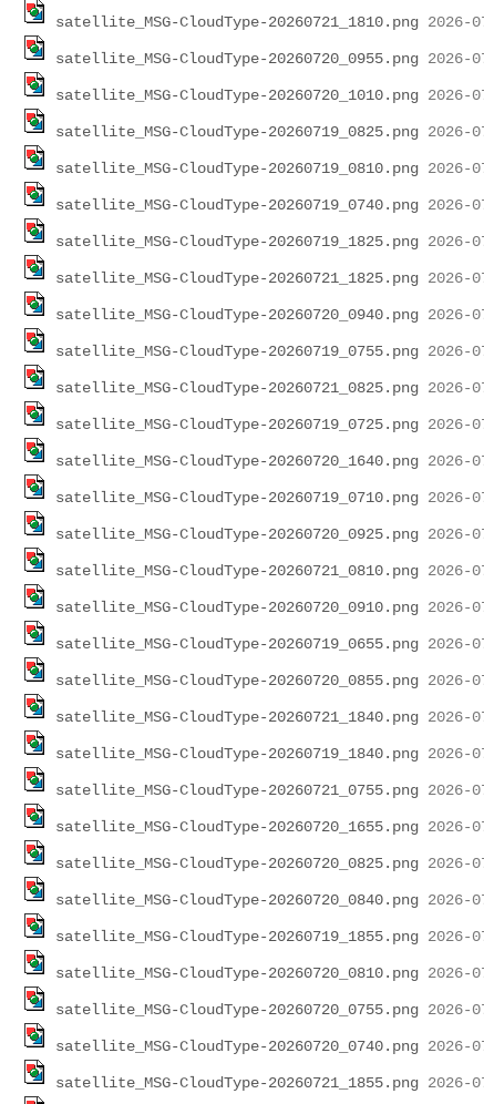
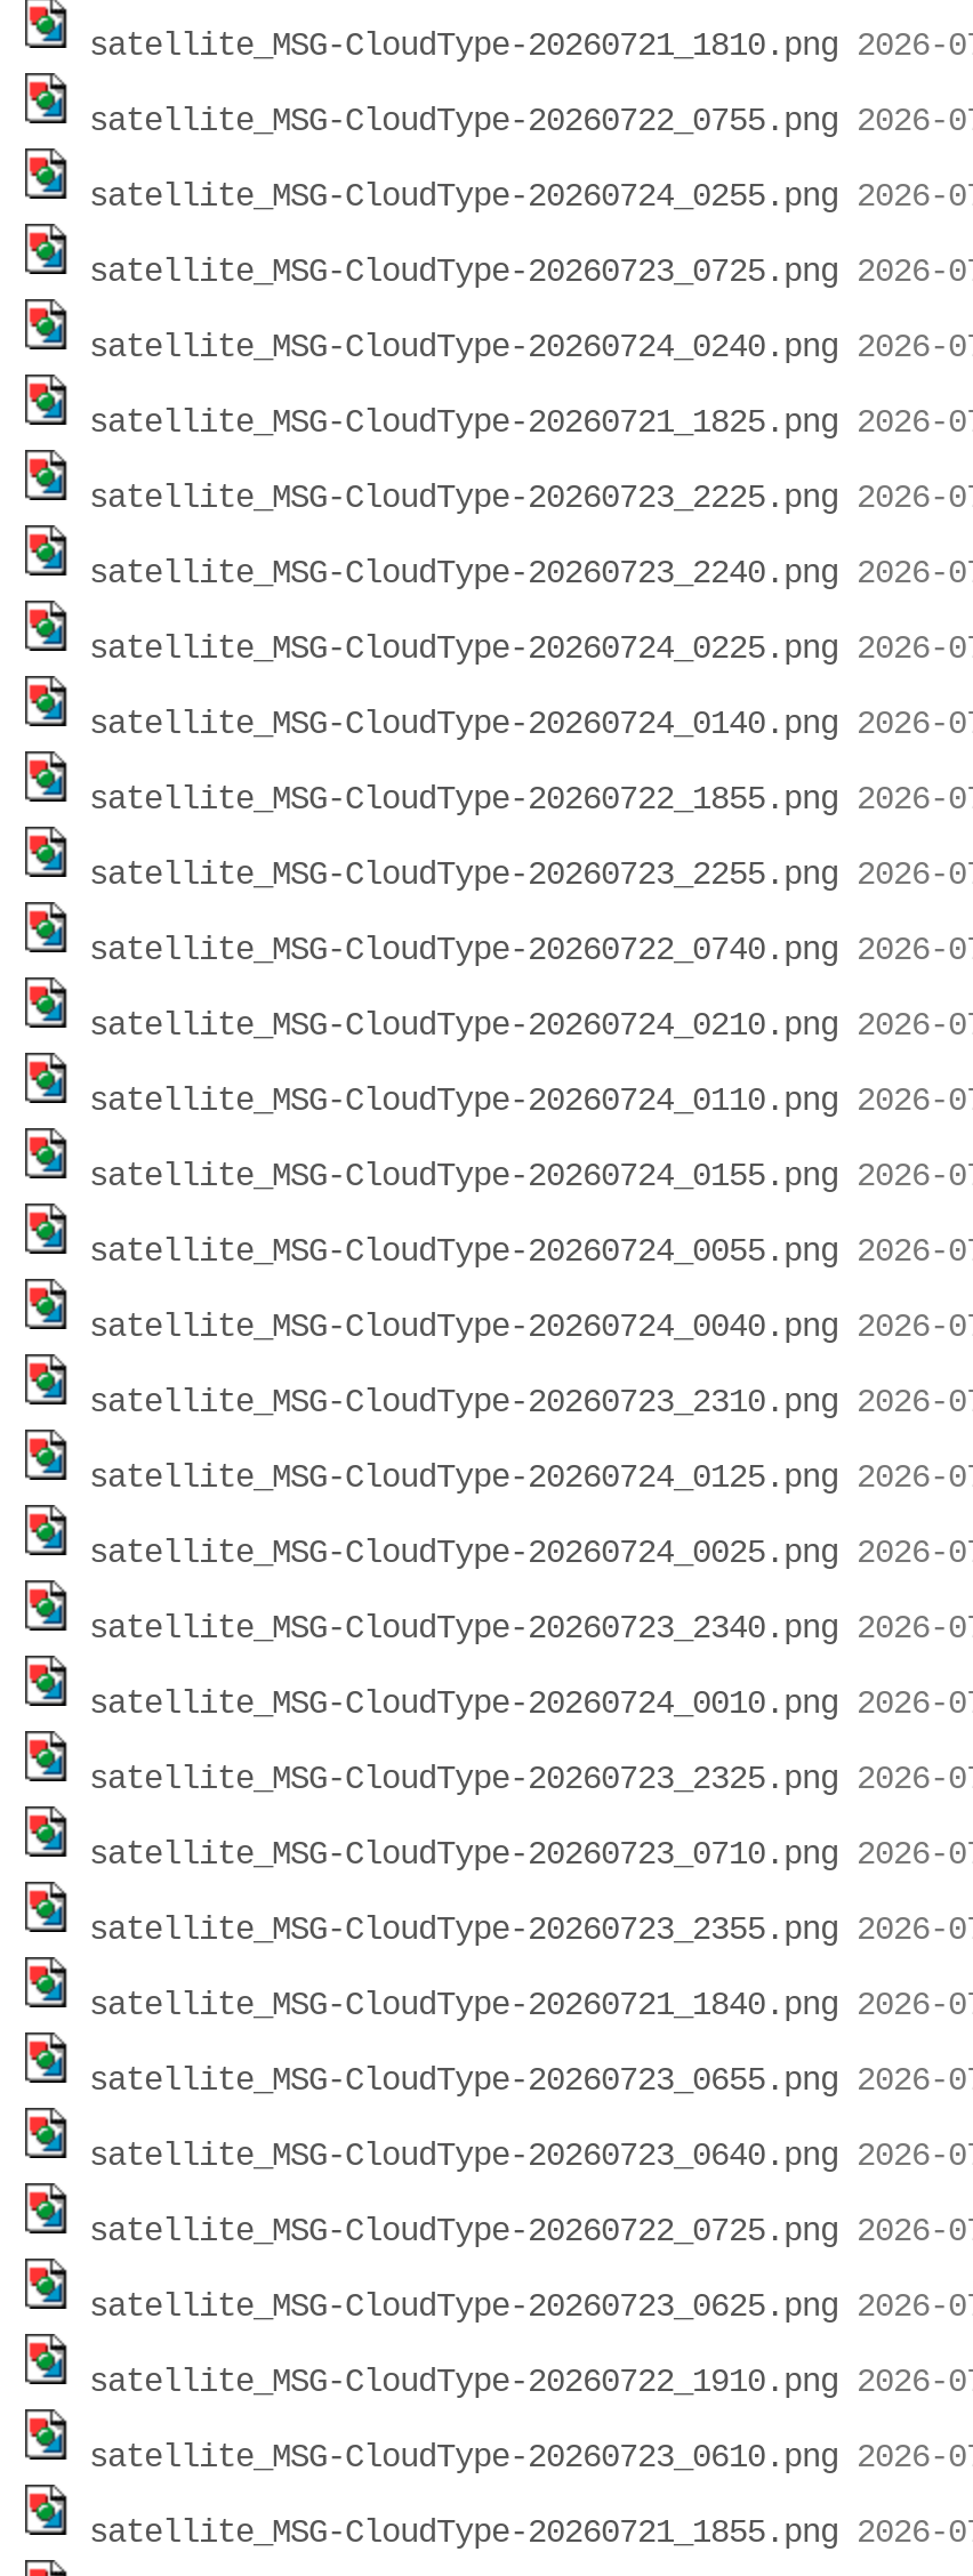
- satellite_MSG-CloudType-20260720_0955.png
- satellite_MSG-CloudType-20260720_1010.png
- satellite_MSG-CloudType-20260719_0825.png
- satellite_MSG-CloudType-20260719_0810.png
- satellite_MSG-CloudType-20260719_0740.png
- satellite_MSG-CloudType-20260719_1825.png
+ satellite_MSG-CloudType-20260722_0755.png
+ satellite_MSG-CloudType-20260724_0255.png
+ satellite_MSG-CloudType-20260723_0725.png
+ satellite_MSG-CloudType-20260724_0240.png

moved up: satellite_MSG-CloudType-20260721_1825.png

- satellite_MSG-CloudType-20260720_0940.png
- satellite_MSG-CloudType-20260719_0755.png
- satellite_MSG-CloudType-20260721_0825.png
- satellite_MSG-CloudType-20260719_0725.png
- satellite_MSG-CloudType-20260720_1640.png
- satellite_MSG-CloudType-20260719_0710.png
- satellite_MSG-CloudType-20260720_0925.png
- satellite_MSG-CloudType-20260721_0810.png
- satellite_MSG-CloudType-20260720_0910.png
- satellite_MSG-CloudType-20260719_0655.png
- satellite_MSG-CloudType-20260720_0855.png
+ satellite_MSG-CloudType-20260723_2225.png
+ satellite_MSG-CloudType-20260723_2240.png
+ satellite_MSG-CloudType-20260724_0225.png
+ satellite_MSG-CloudType-20260724_0140.png
+ satellite_MSG-CloudType-20260722_1855.png
+ satellite_MSG-CloudType-20260723_2255.png
+ satellite_MSG-CloudType-20260722_0740.png
+ satellite_MSG-CloudType-20260724_0210.png
+ satellite_MSG-CloudType-20260724_0110.png
+ satellite_MSG-CloudType-20260724_0155.png
+ satellite_MSG-CloudType-20260724_0055.png
+ satellite_MSG-CloudType-20260724_0040.png
+ satellite_MSG-CloudType-20260723_2310.png
+ satellite_MSG-CloudType-20260724_0125.png
+ satellite_MSG-CloudType-20260724_0025.png
+ satellite_MSG-CloudType-20260723_2340.png
+ satellite_MSG-CloudType-20260724_0010.png
+ satellite_MSG-CloudType-20260723_2325.png
+ satellite_MSG-CloudType-20260723_0710.png
+ satellite_MSG-CloudType-20260723_2355.png

moved down: satellite_MSG-CloudType-20260721_1840.png

- satellite_MSG-CloudType-20260719_1840.png
- satellite_MSG-CloudType-20260721_0755.png
- satellite_MSG-CloudType-20260720_1655.png
- satellite_MSG-CloudType-20260720_0825.png
- satellite_MSG-CloudType-20260720_0840.png
- satellite_MSG-CloudType-20260719_1855.png
- satellite_MSG-CloudType-20260720_0810.png
- satellite_MSG-CloudType-20260720_0755.png
- satellite_MSG-CloudType-20260720_0740.png
+ satellite_MSG-CloudType-20260723_0655.png
+ satellite_MSG-CloudType-20260723_0640.png
+ satellite_MSG-CloudType-20260722_0725.png
+ satellite_MSG-CloudType-20260723_0625.png
+ satellite_MSG-CloudType-20260722_1910.png
+ satellite_MSG-CloudType-20260723_0610.png
